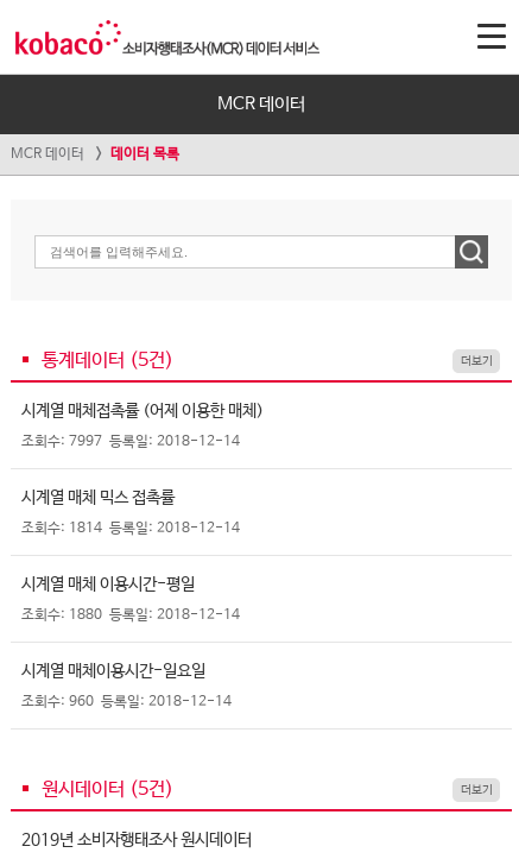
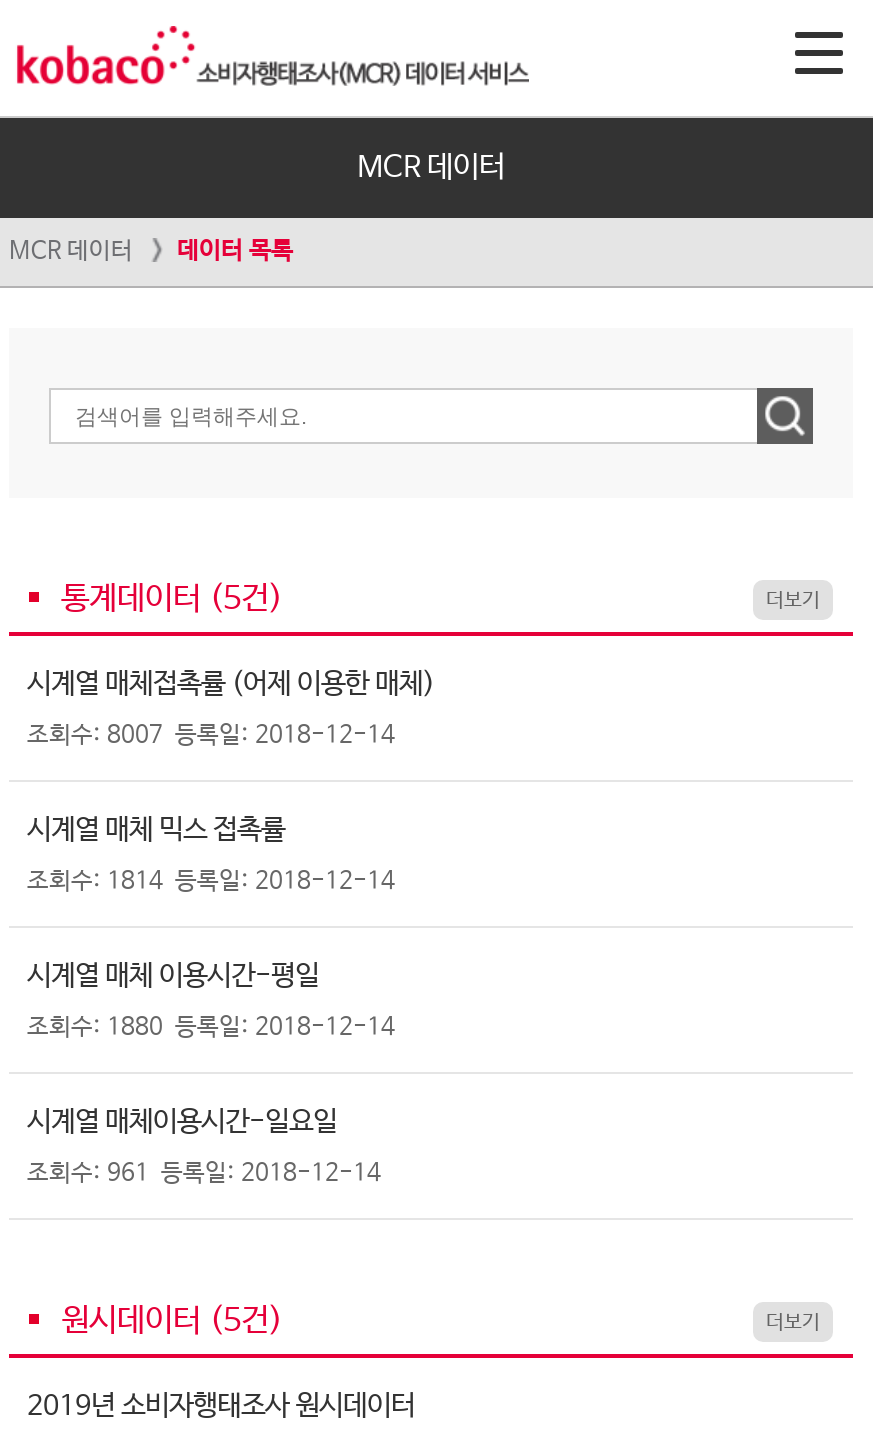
- 조회수: 7997 등록일: 2018-12-14
+ 조회수: 8007 등록일: 2018-12-14

- 조회수: 960 등록일: 2018-12-14
+ 조회수: 961 등록일: 2018-12-14
